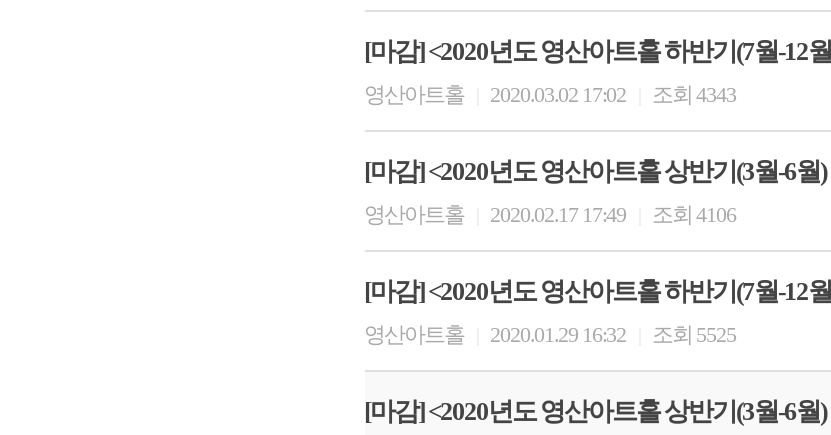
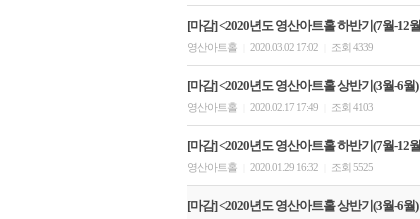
- 영산아트홀 2020.03.02 17:02 조회 4343
+ 영산아트홀 2020.03.02 17:02 조회 4339

- 영산아트홀 2020.02.17 17:49 조회 4106
+ 영산아트홀 2020.02.17 17:49 조회 4103
